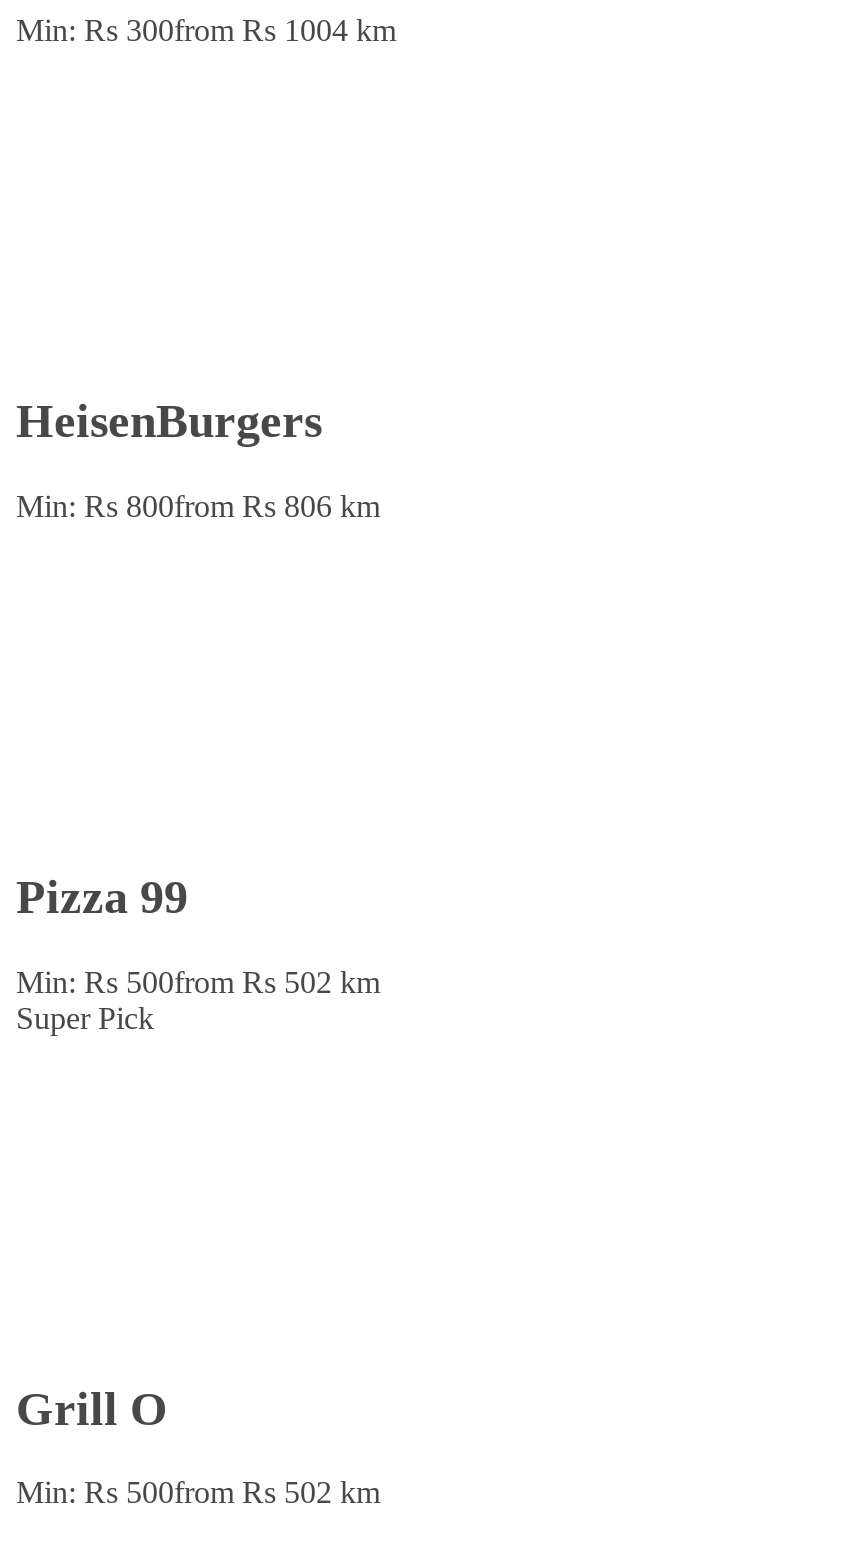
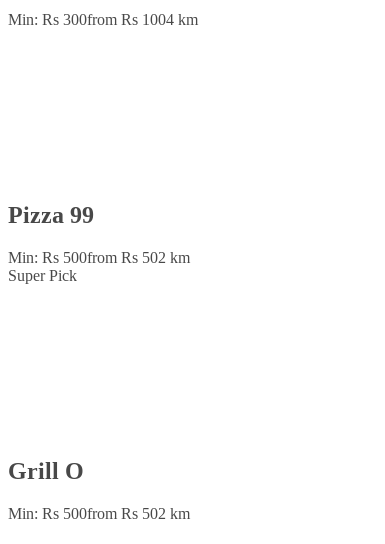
- HeisenBurgers
- Min: Rs 800from Rs 806 km
